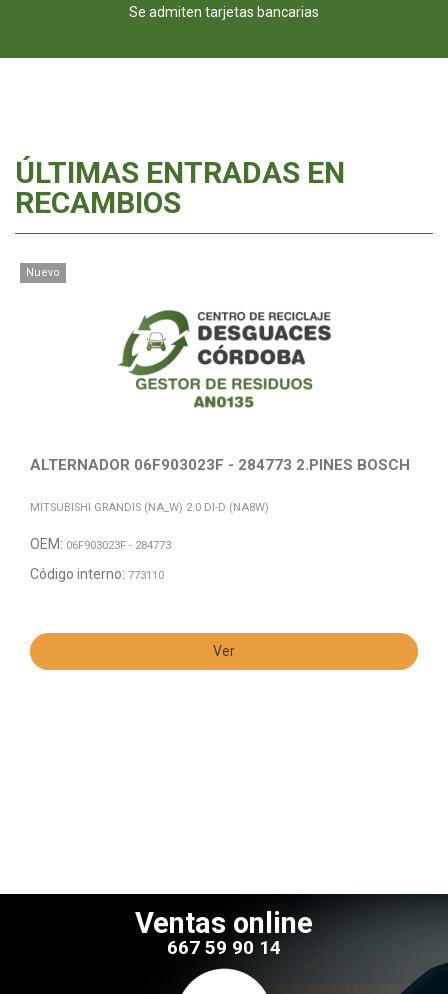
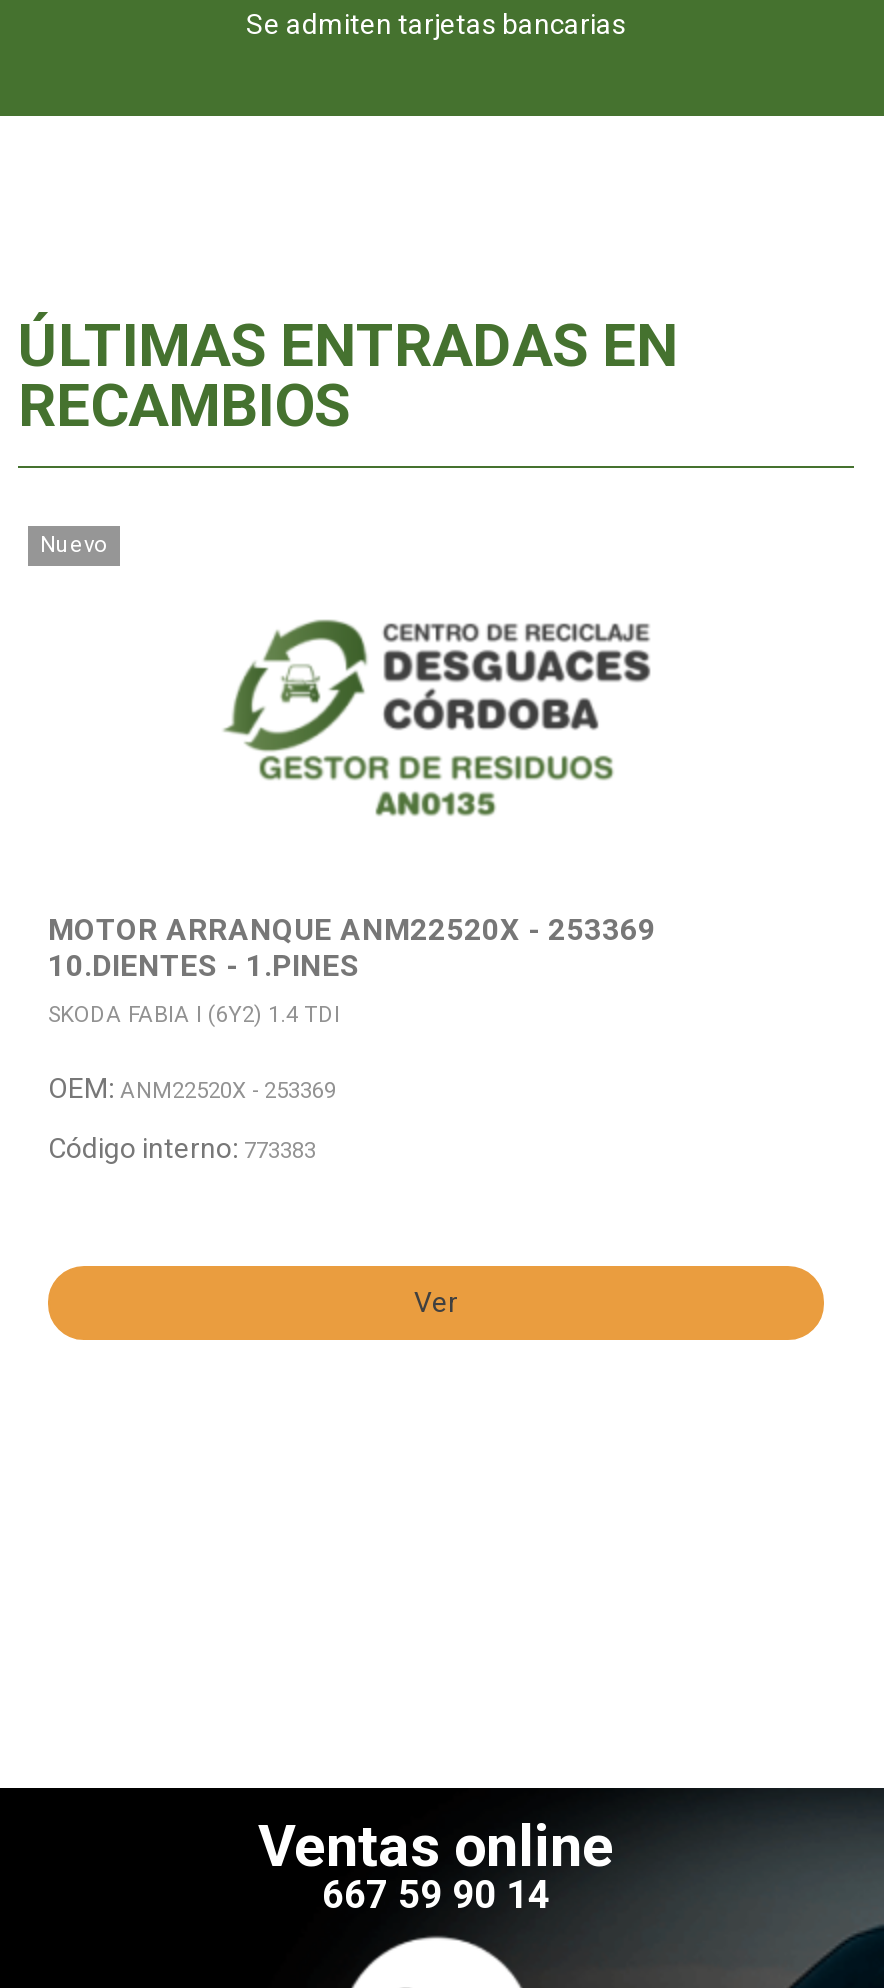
- ALTERNADOR 06F903023F - 284773 2.PINES BOSCH
+ MOTOR ARRANQUE ANM22520X - 253369
+ 10.DIENTES - 1.PINES

- MITSUBISHI GRANDIS (NA_W) 2.0 DI-D (NA8W)
+ SKODA FABIA I (6Y2) 1.4 TDI

- OEM: 06F903023F - 284773
+ OEM: ANM22520X - 253369

- Código interno: 773110
+ Código interno: 773383
